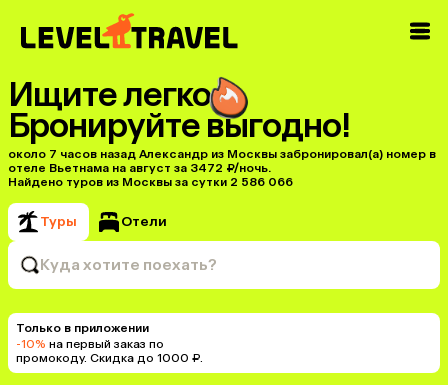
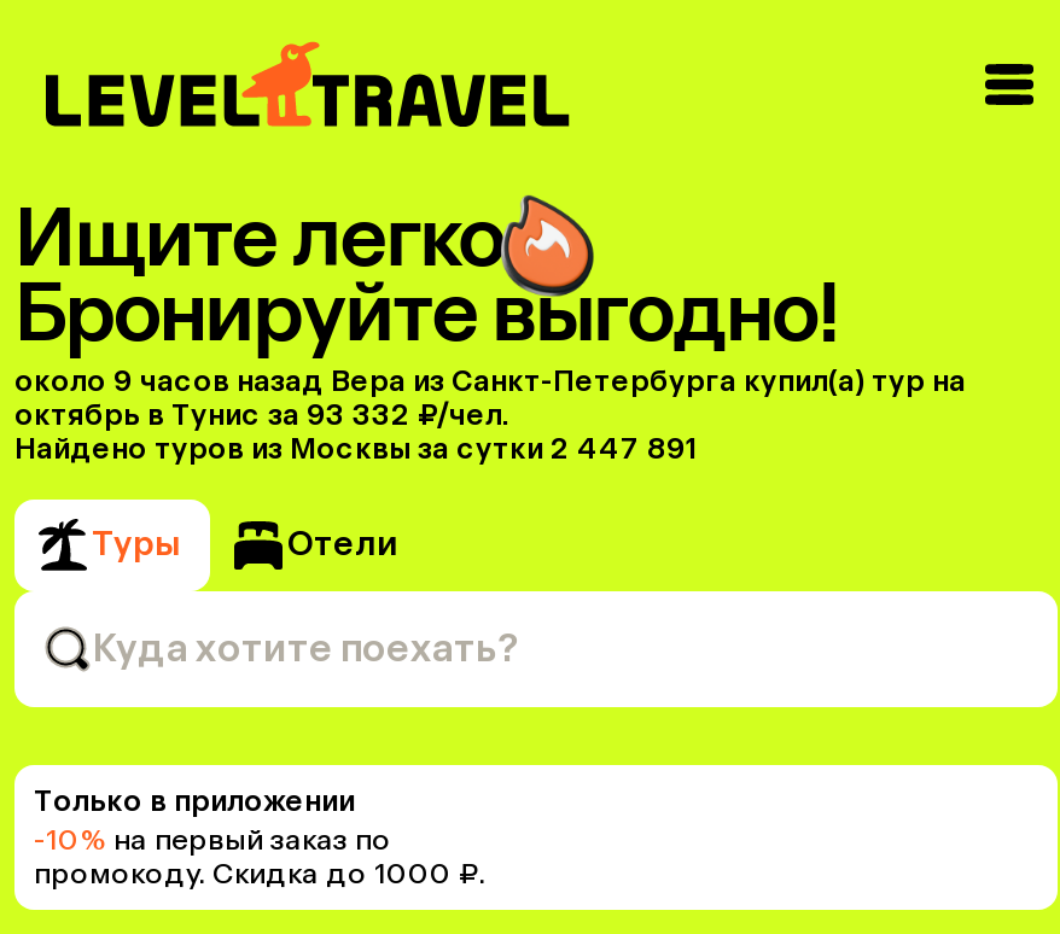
- около 7 часов назад Александр из Москвы забронировал(а) номер в
- отеле Вьетнама на август за 3472 ₽/ночь.
- Найдено туров из Москвы за сутки 2 586 066
+ около 9 часов назад Вера из Санкт-Петербурга купил(a) тур на
+ октябрь в Тунис за 93 332 ₽/чел.
+ Найдено туров из Москвы за сутки 2 447 891
